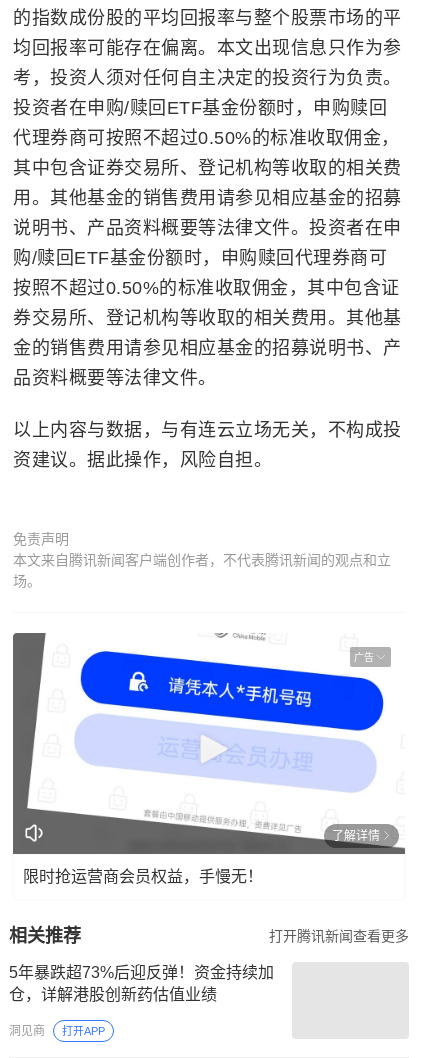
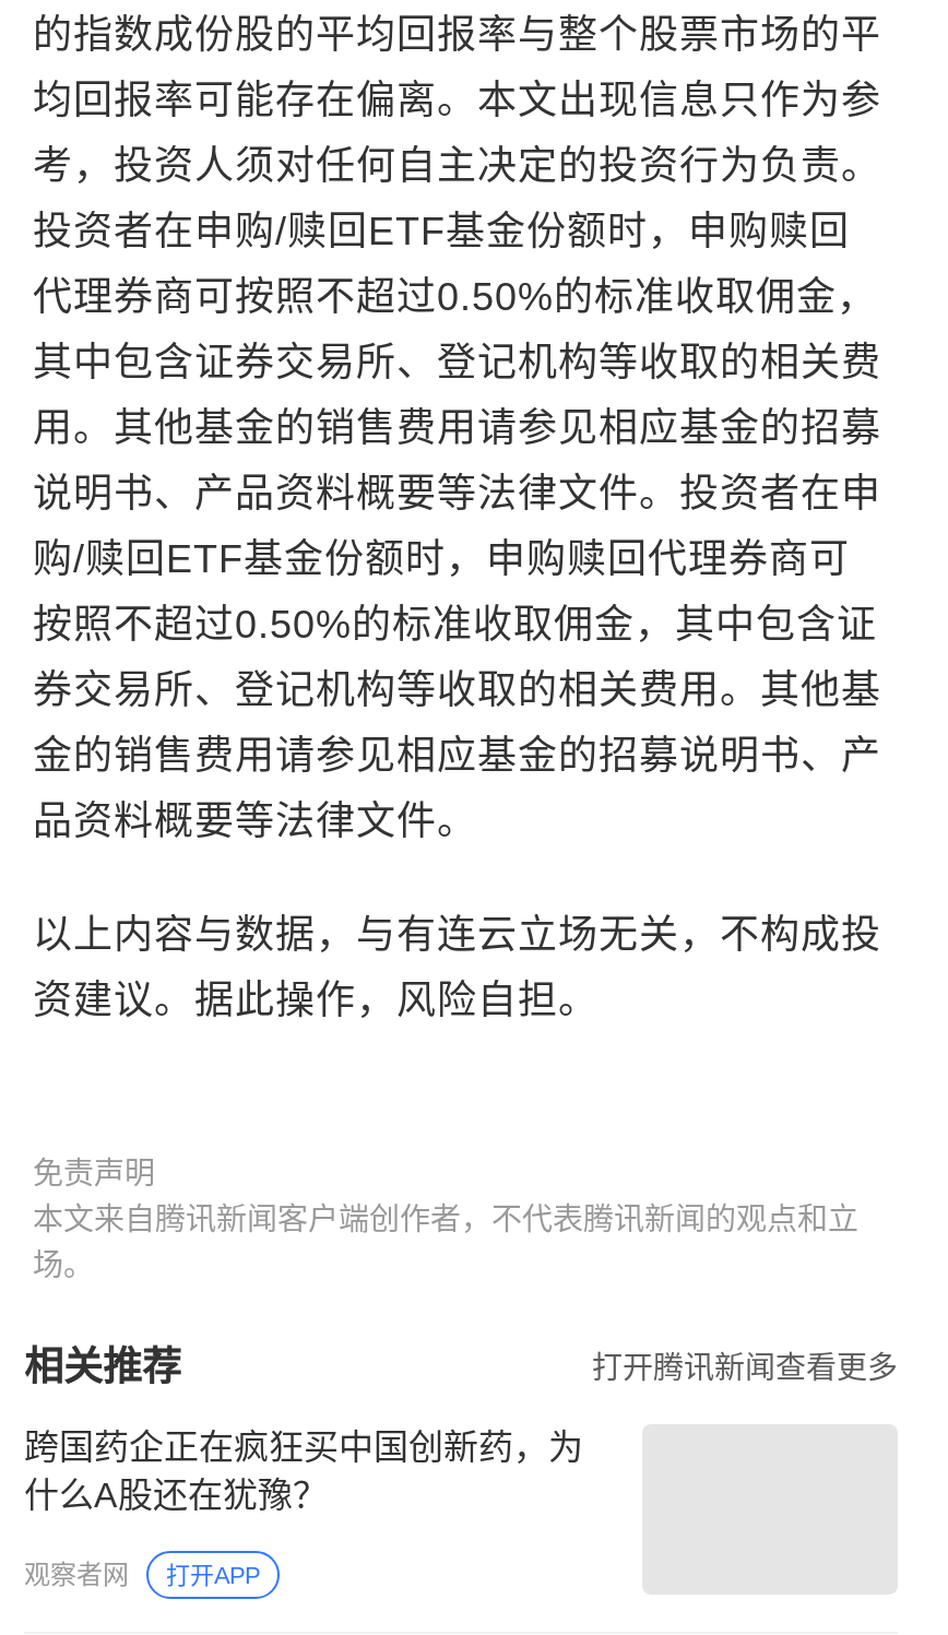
- [image]
- 广告

- 了解详情
- 限时抢运营商会员权益，手慢无！

- 5年暴跌超73%后迎反弹！资金持续加
- 仓，详解港股创新药估值业绩
+ 跨国药企正在疯狂买中国创新药，为
+ 什么A股还在犹豫？

- 洞见商
+ 观察者网
